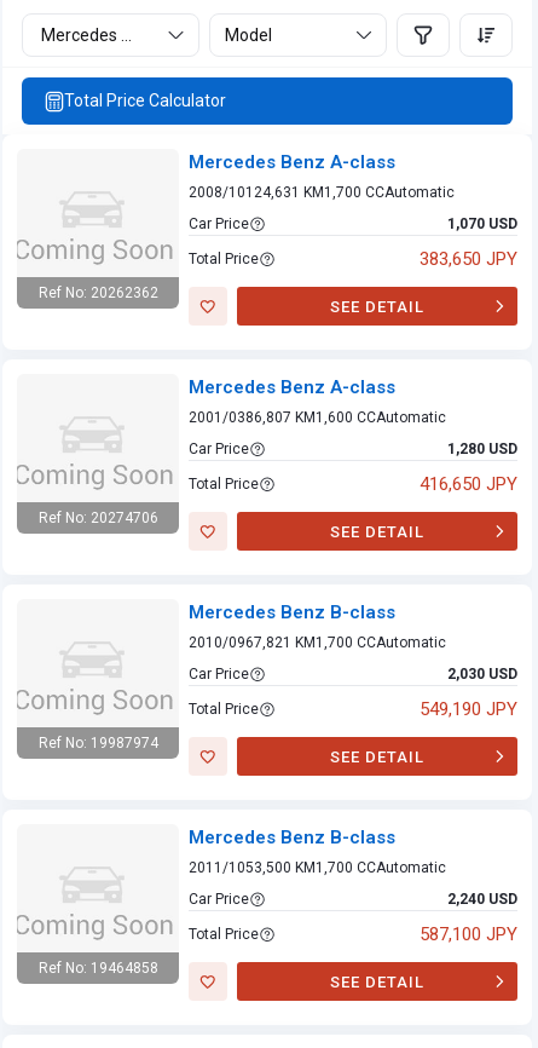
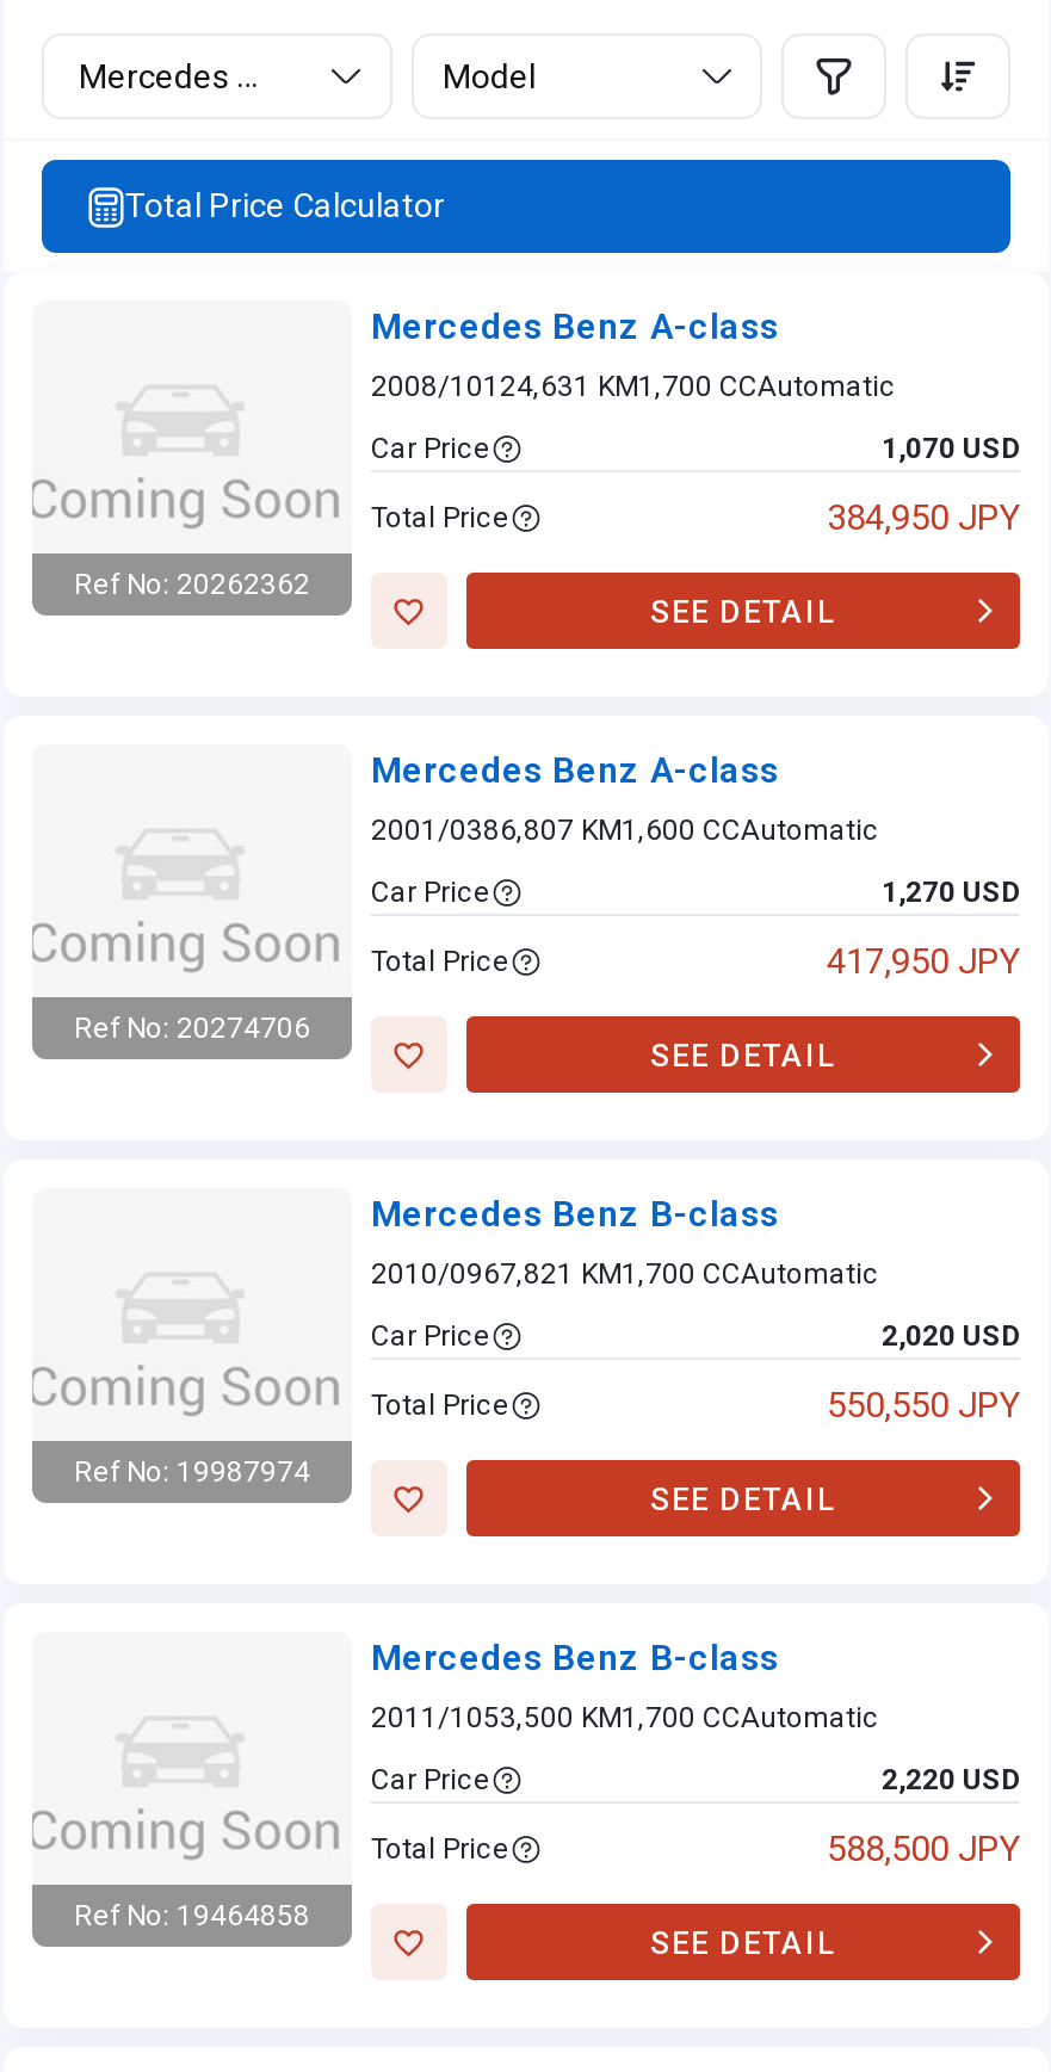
- 383,650 JPY
+ 384,950 JPY

- 1,280 USD
+ 1,270 USD

- 416,650 JPY
+ 417,950 JPY

- 2,030 USD
+ 2,020 USD

- 549,190 JPY
+ 550,550 JPY

- 2,240 USD
+ 2,220 USD

- 587,100 JPY
+ 588,500 JPY
